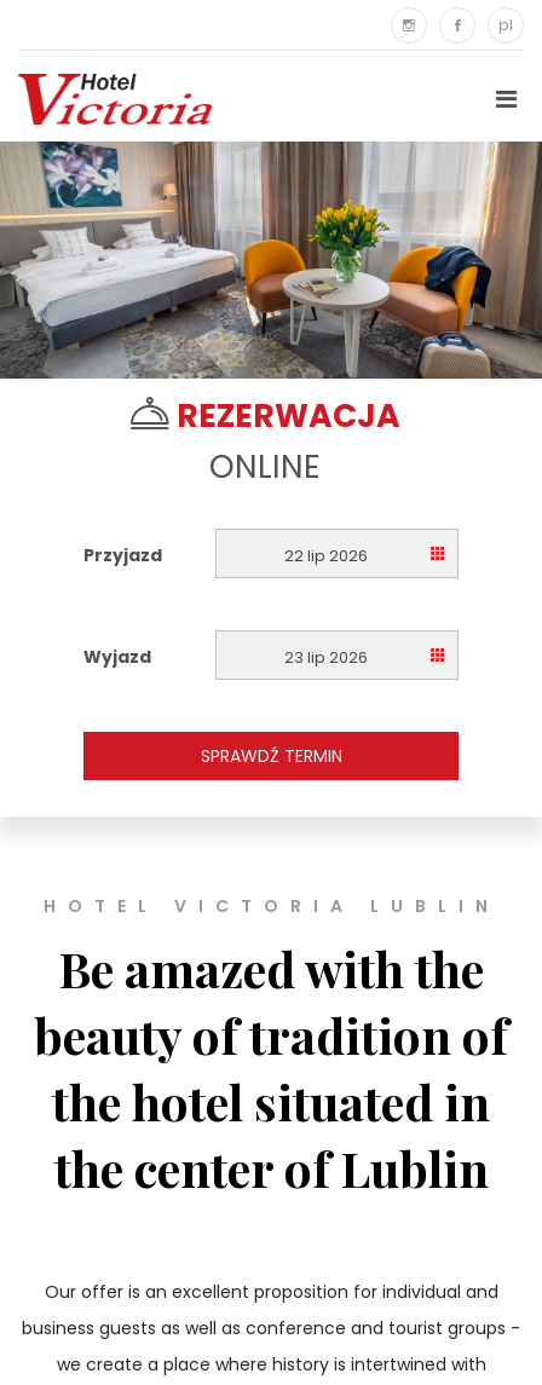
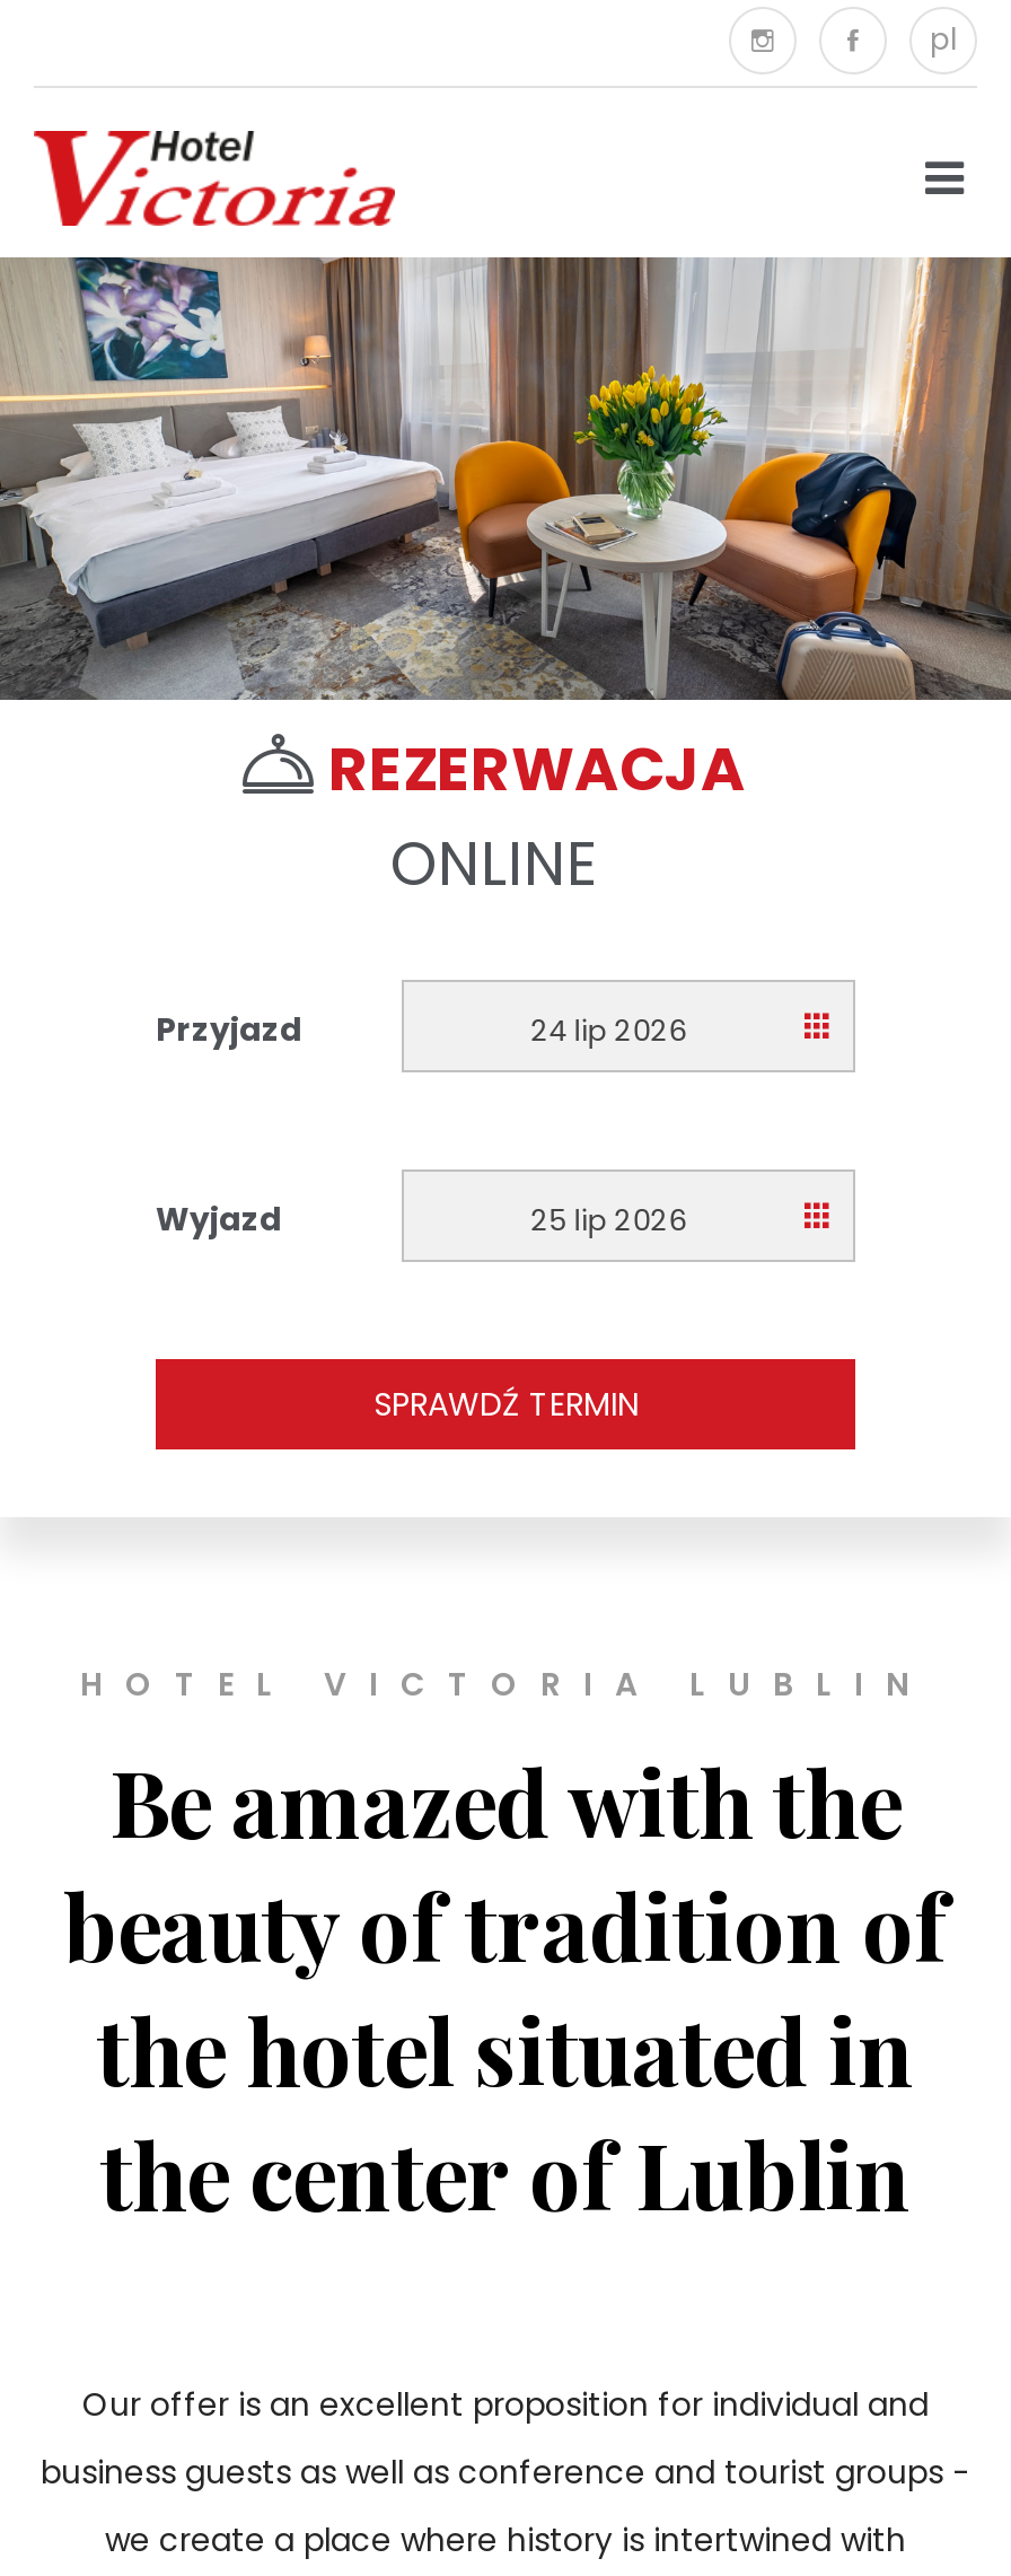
- 22 lip 2026
+ 24 lip 2026

- 23 lip 2026
+ 25 lip 2026
